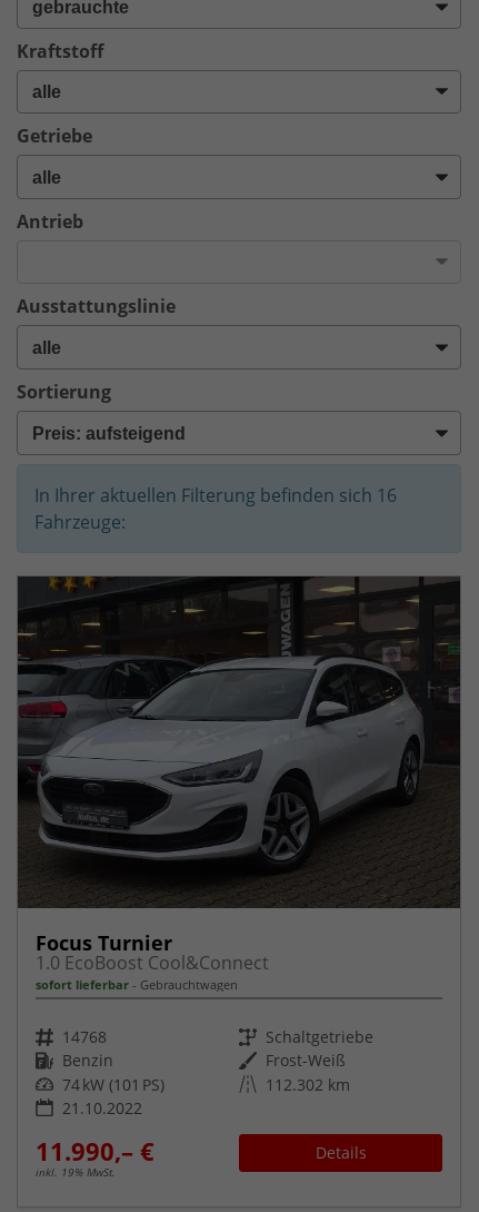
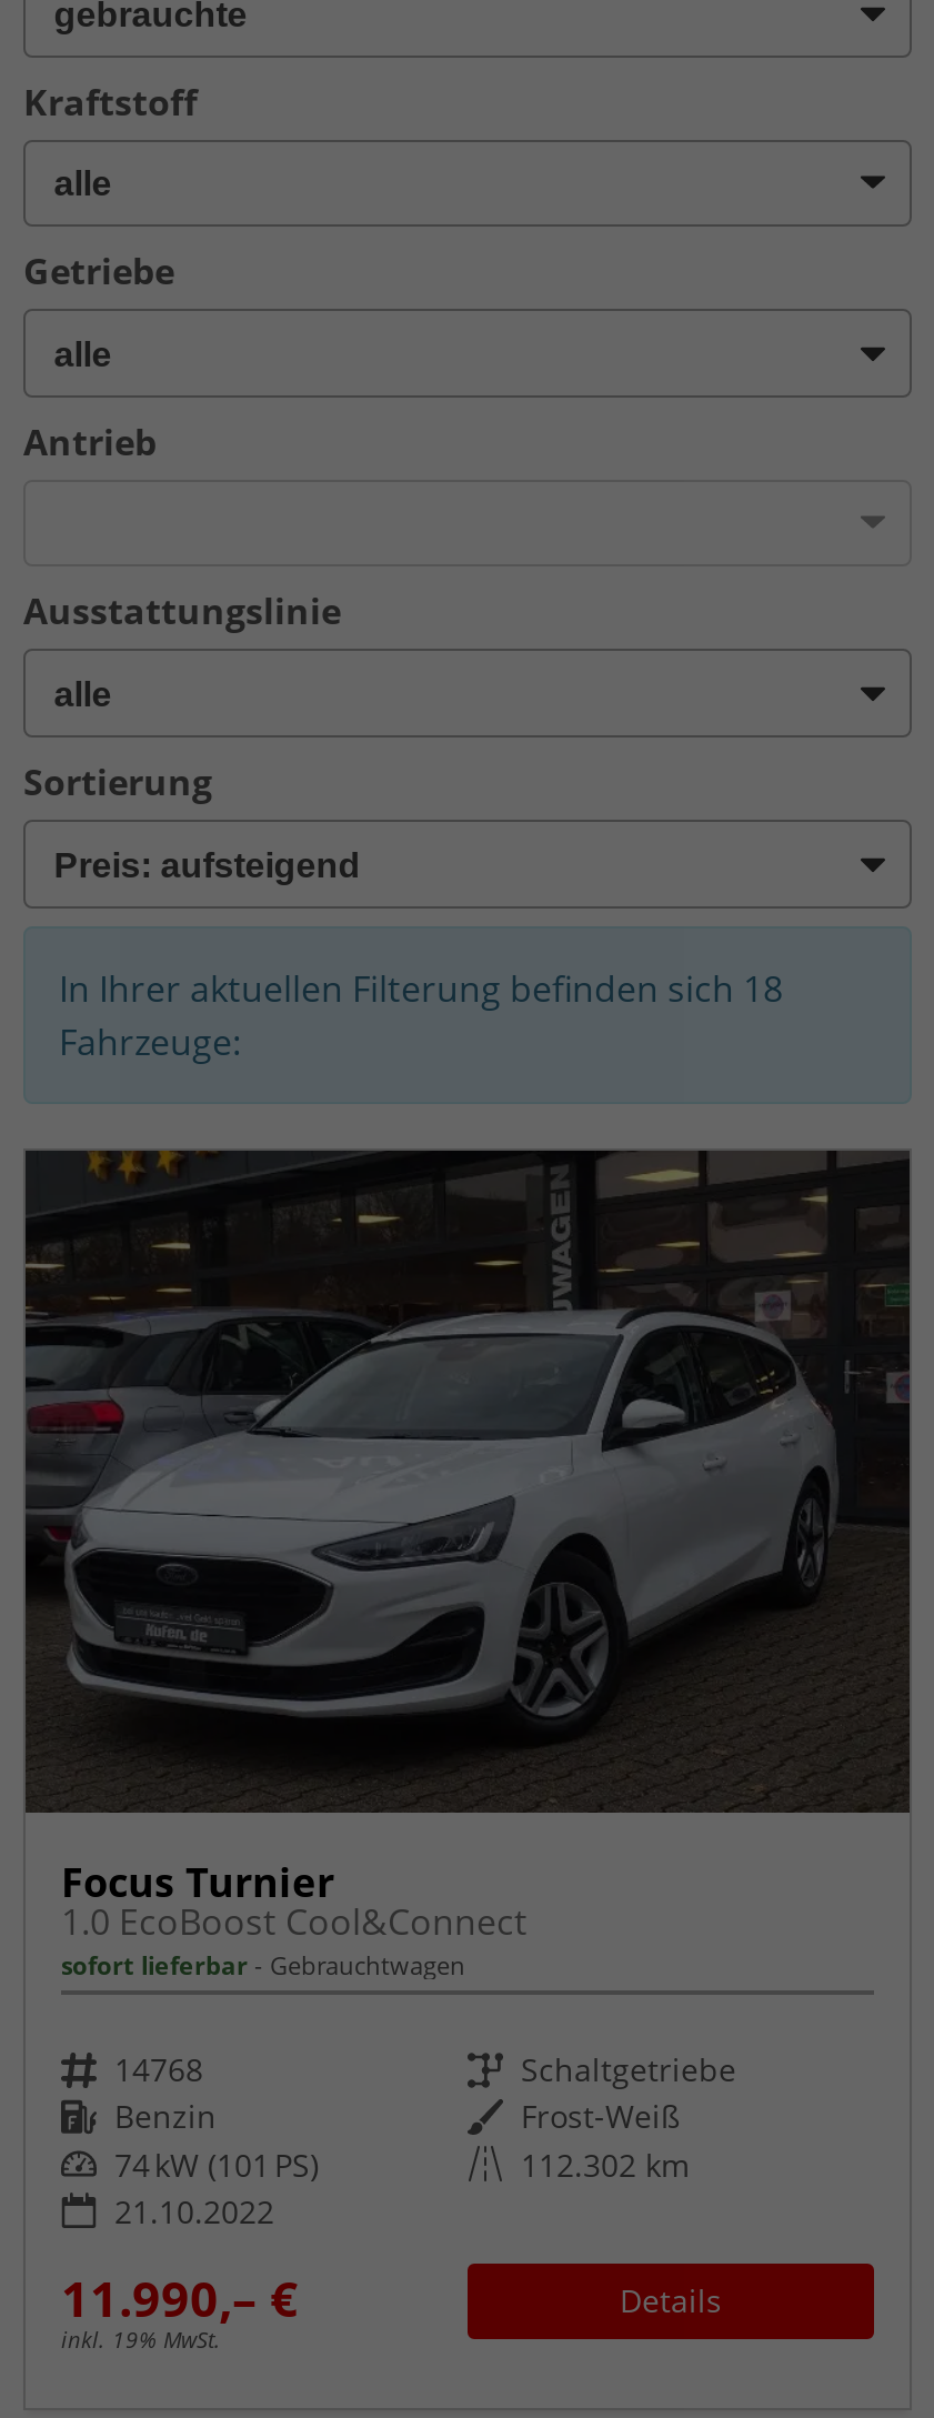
- In Ihrer aktuellen Filterung befinden sich 16
+ In Ihrer aktuellen Filterung befinden sich 18
